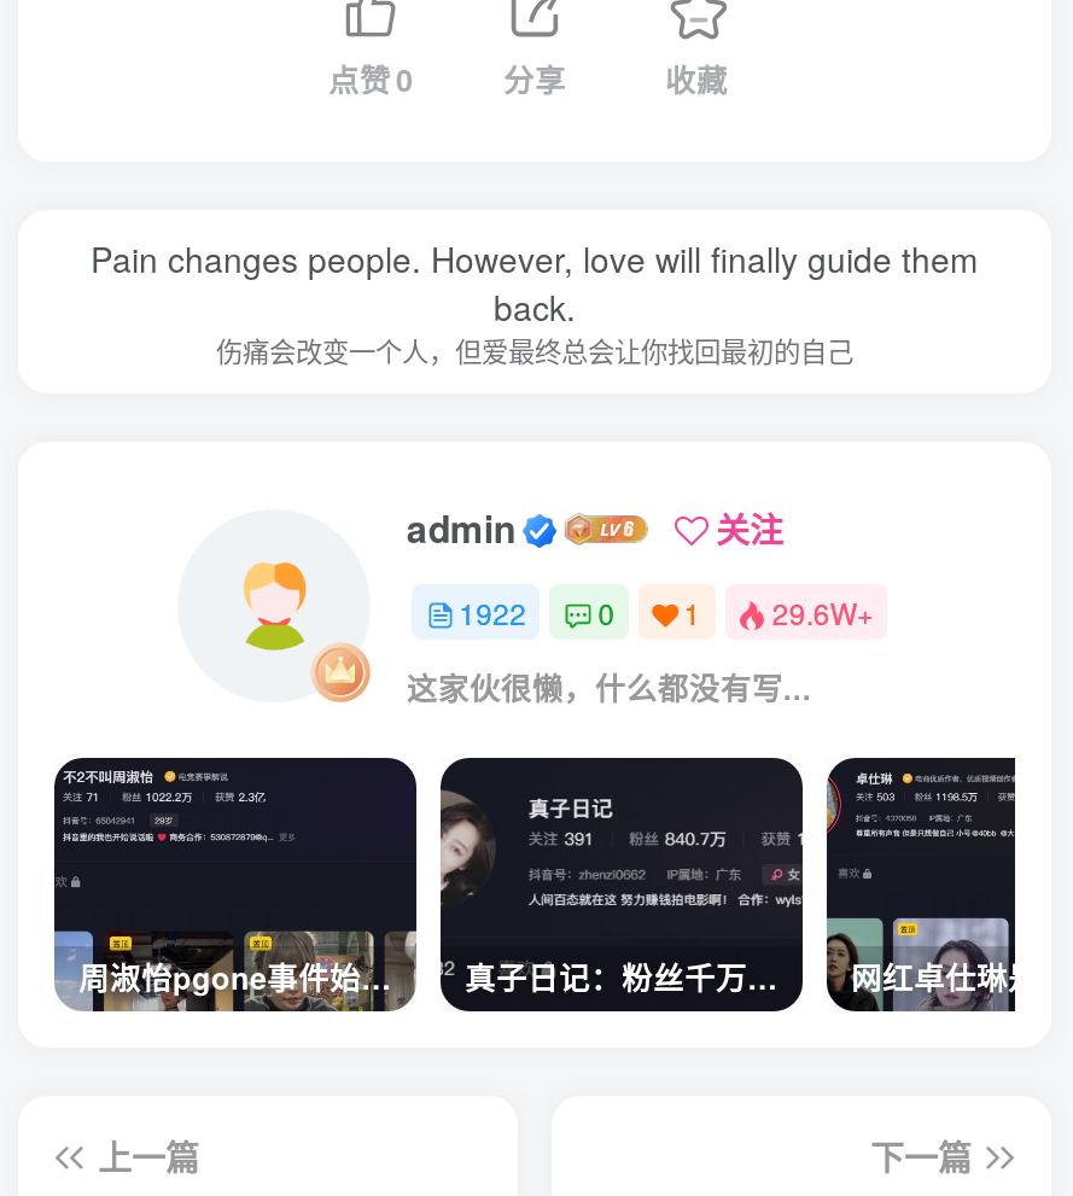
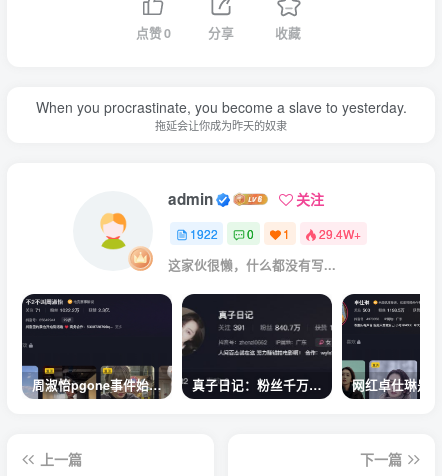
- Pain changes people. However, love will finally guide them
- back.
- 伤痛会改变一个人，但爱最终总会让你找回最初的自己
+ When you procrastinate, you become a slave to yesterday.
+ 拖延会让你成为昨天的奴隶

- 1922 0 1 29.6W+
+ 1922 0 1 29.4W+
